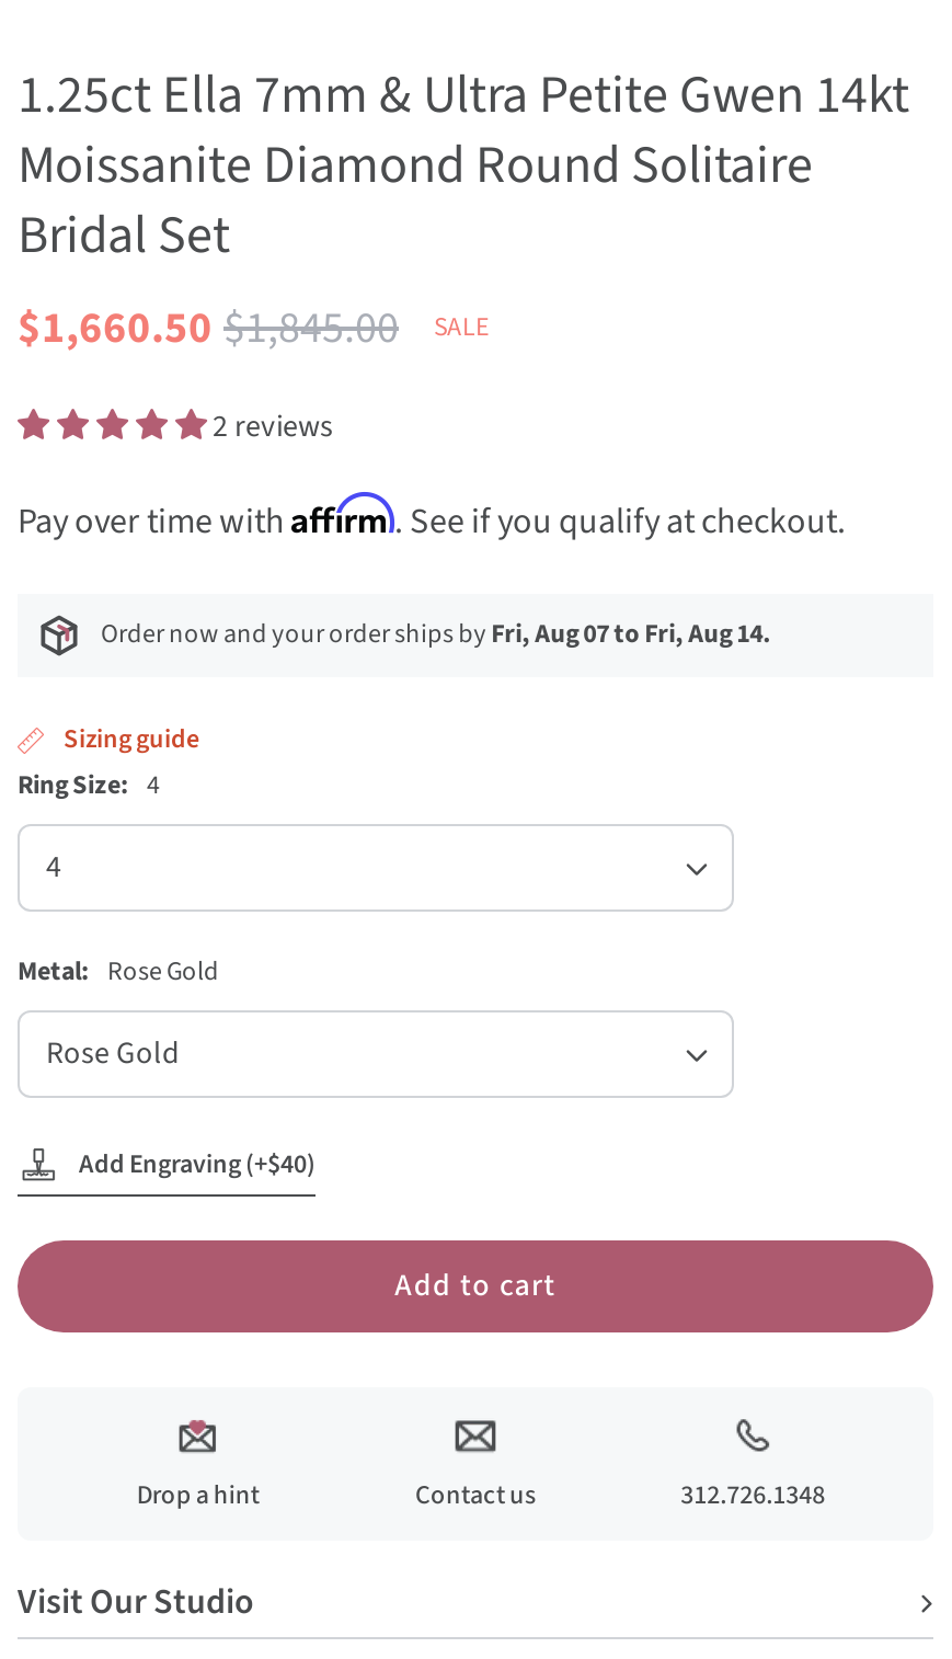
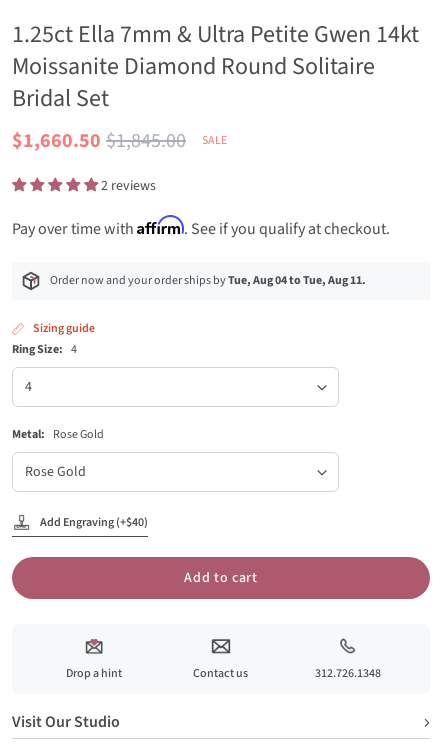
- Order now and your order ships by Fri, Aug 07 to Fri, Aug 14.
+ Order now and your order ships by Tue, Aug 04 to Tue, Aug 11.
